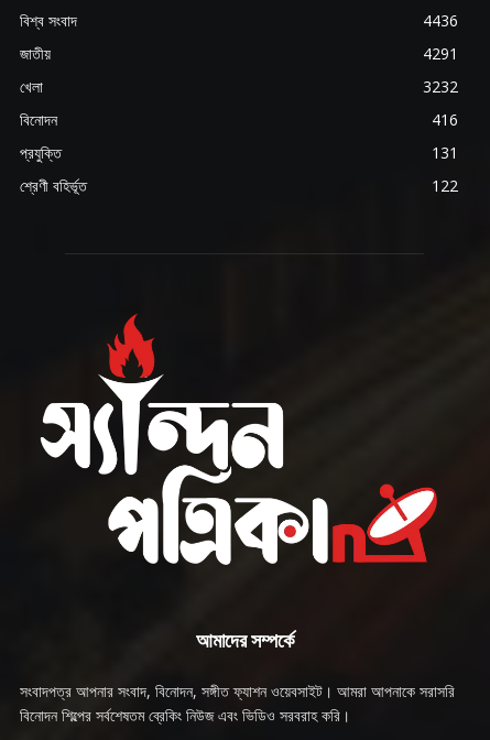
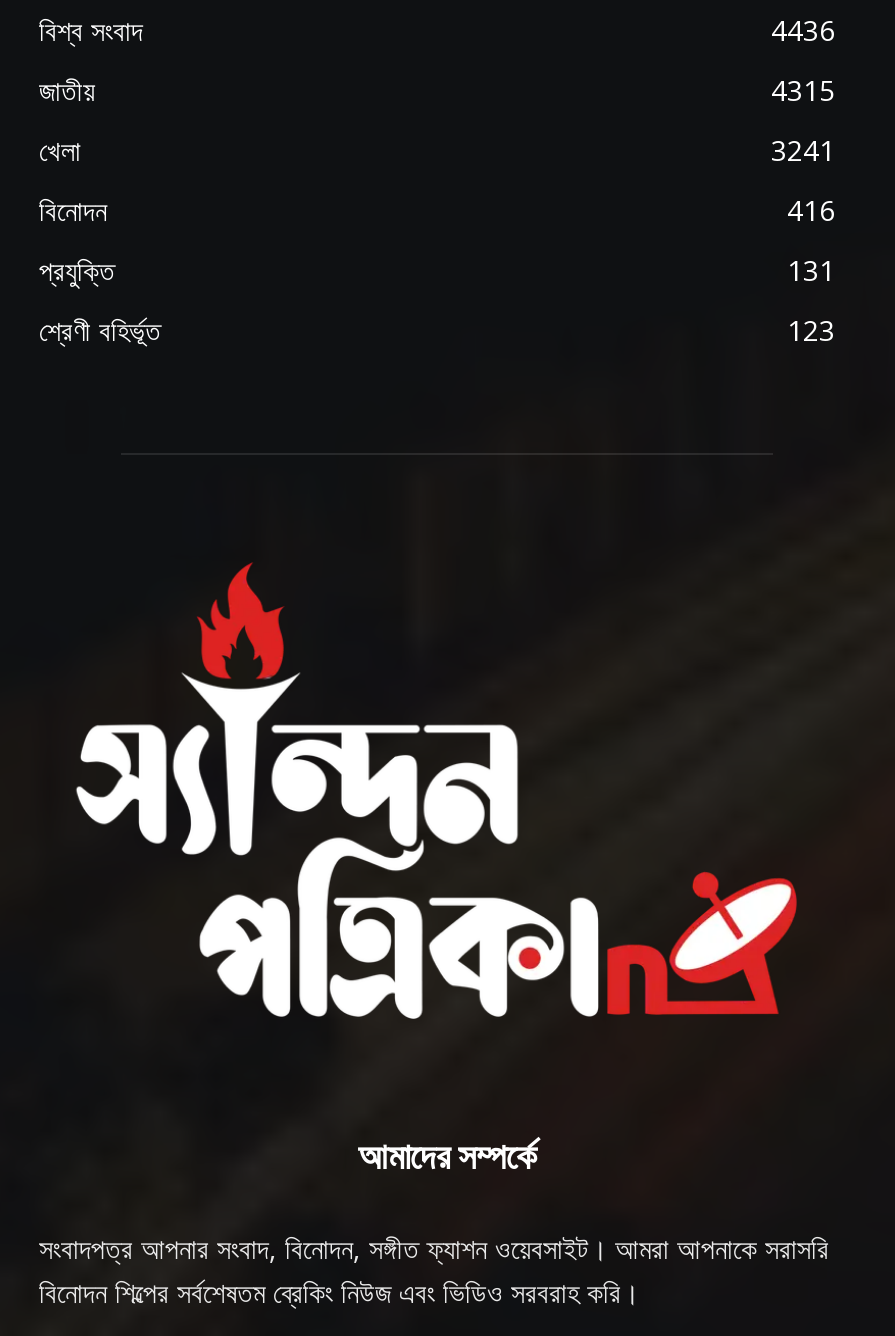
- 4291
+ 4315

- 3232
+ 3241

- 122
+ 123
